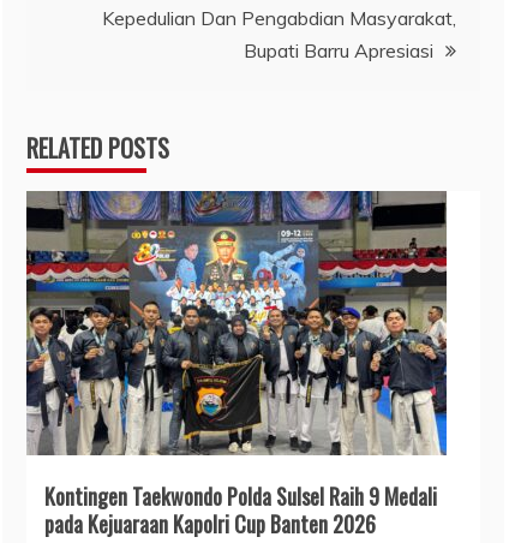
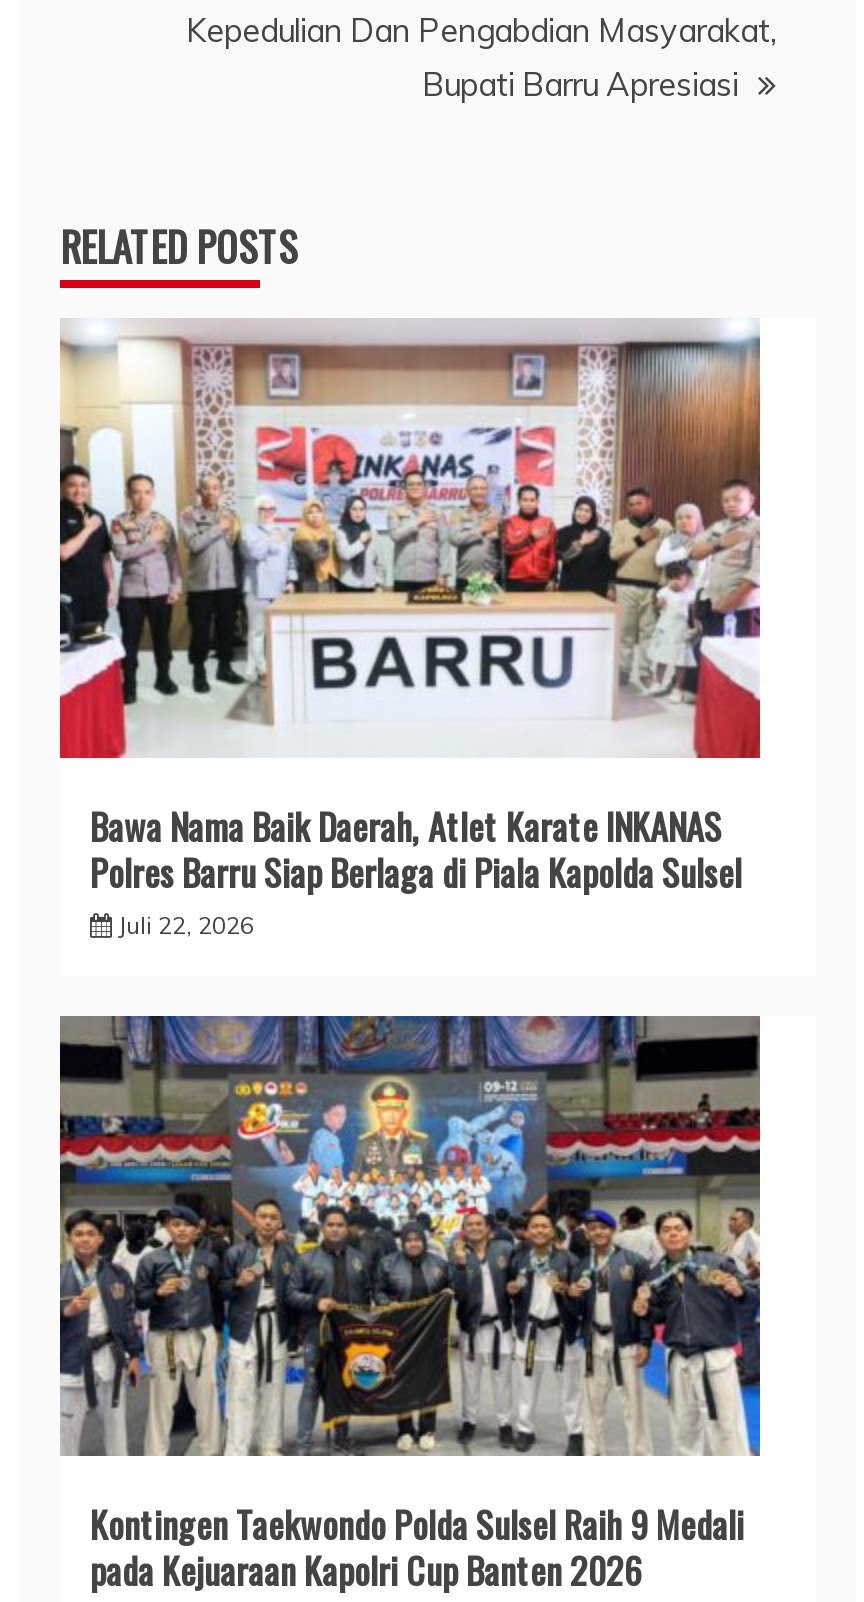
+ [image]
+ Bawa Nama Baik Daerah, Atlet Karate INKANAS
+ Polres Barru Siap Berlaga di Piala Kapolda Sulsel
+ Juli 22, 2026
